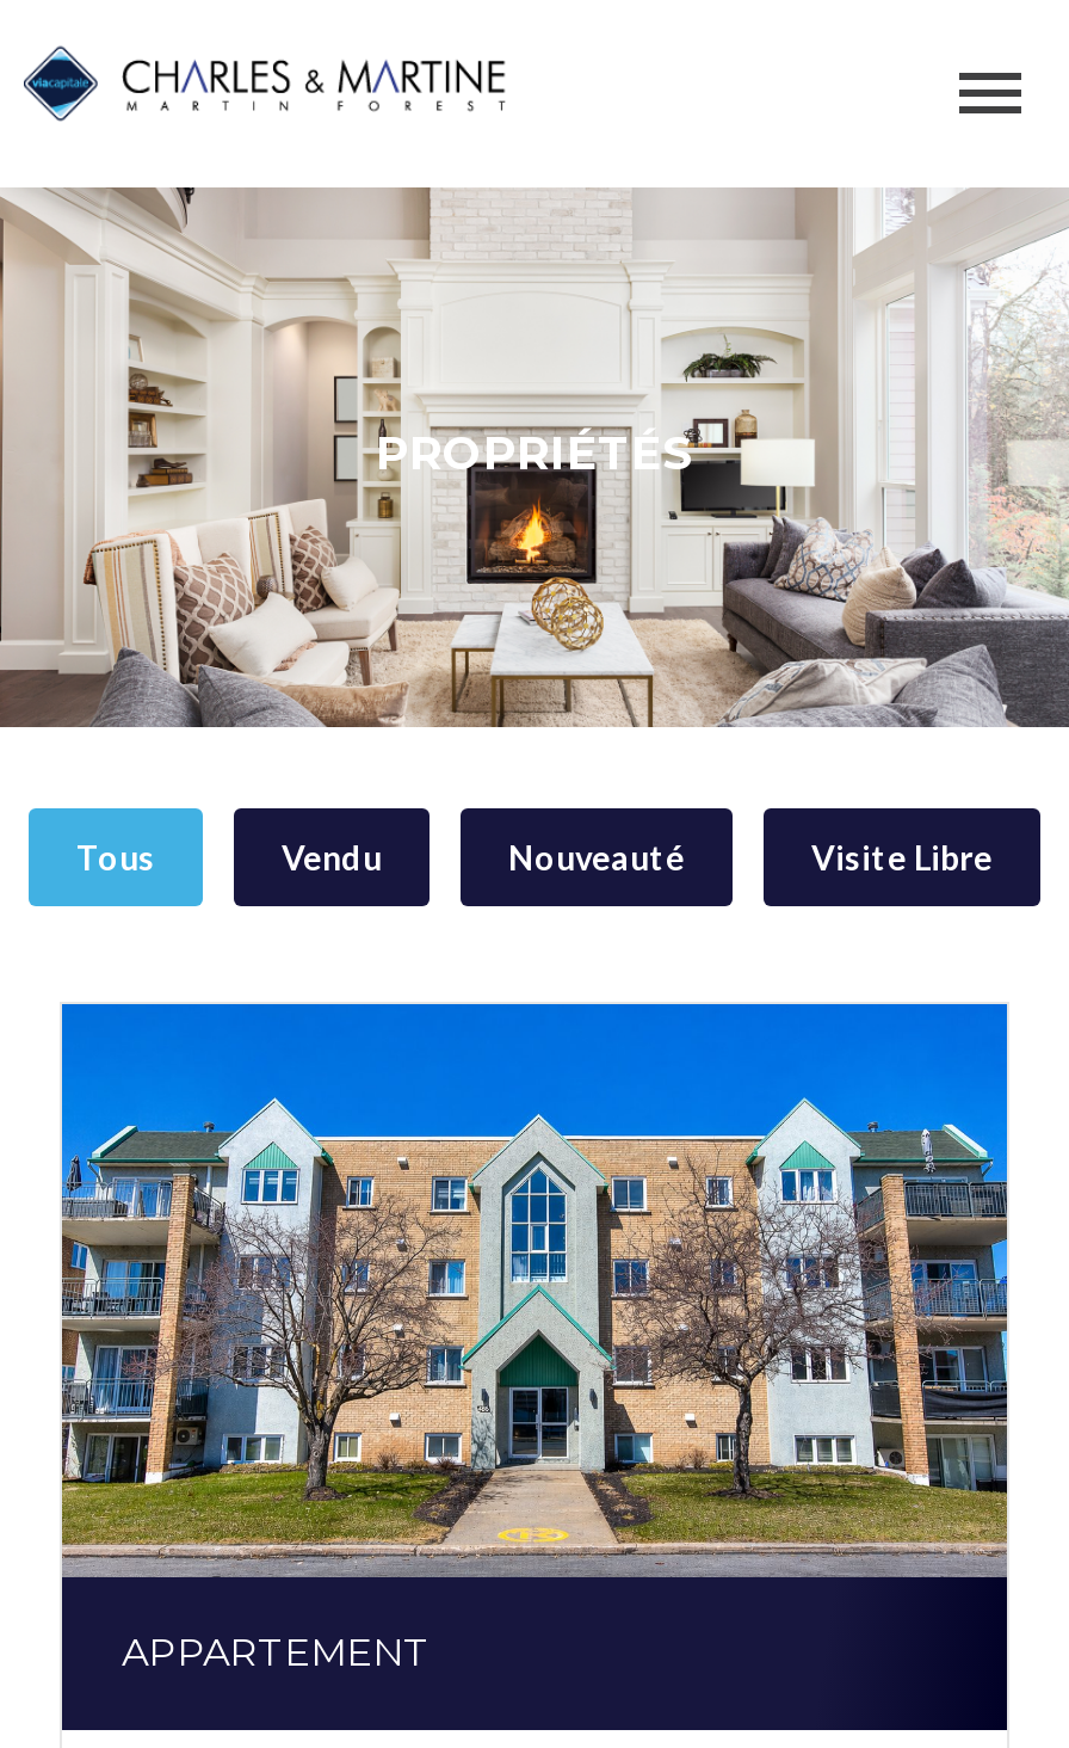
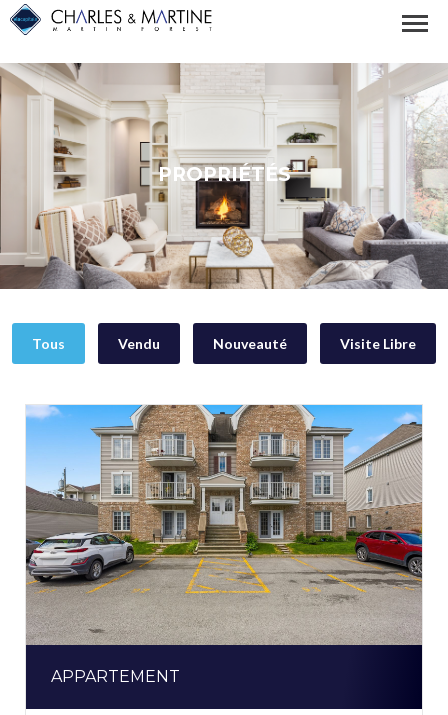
- [image]
+ [image]
